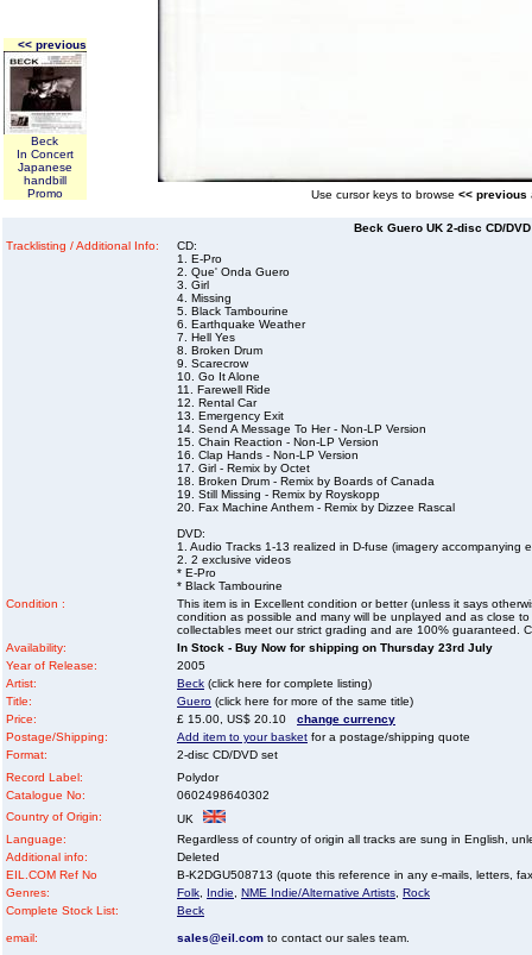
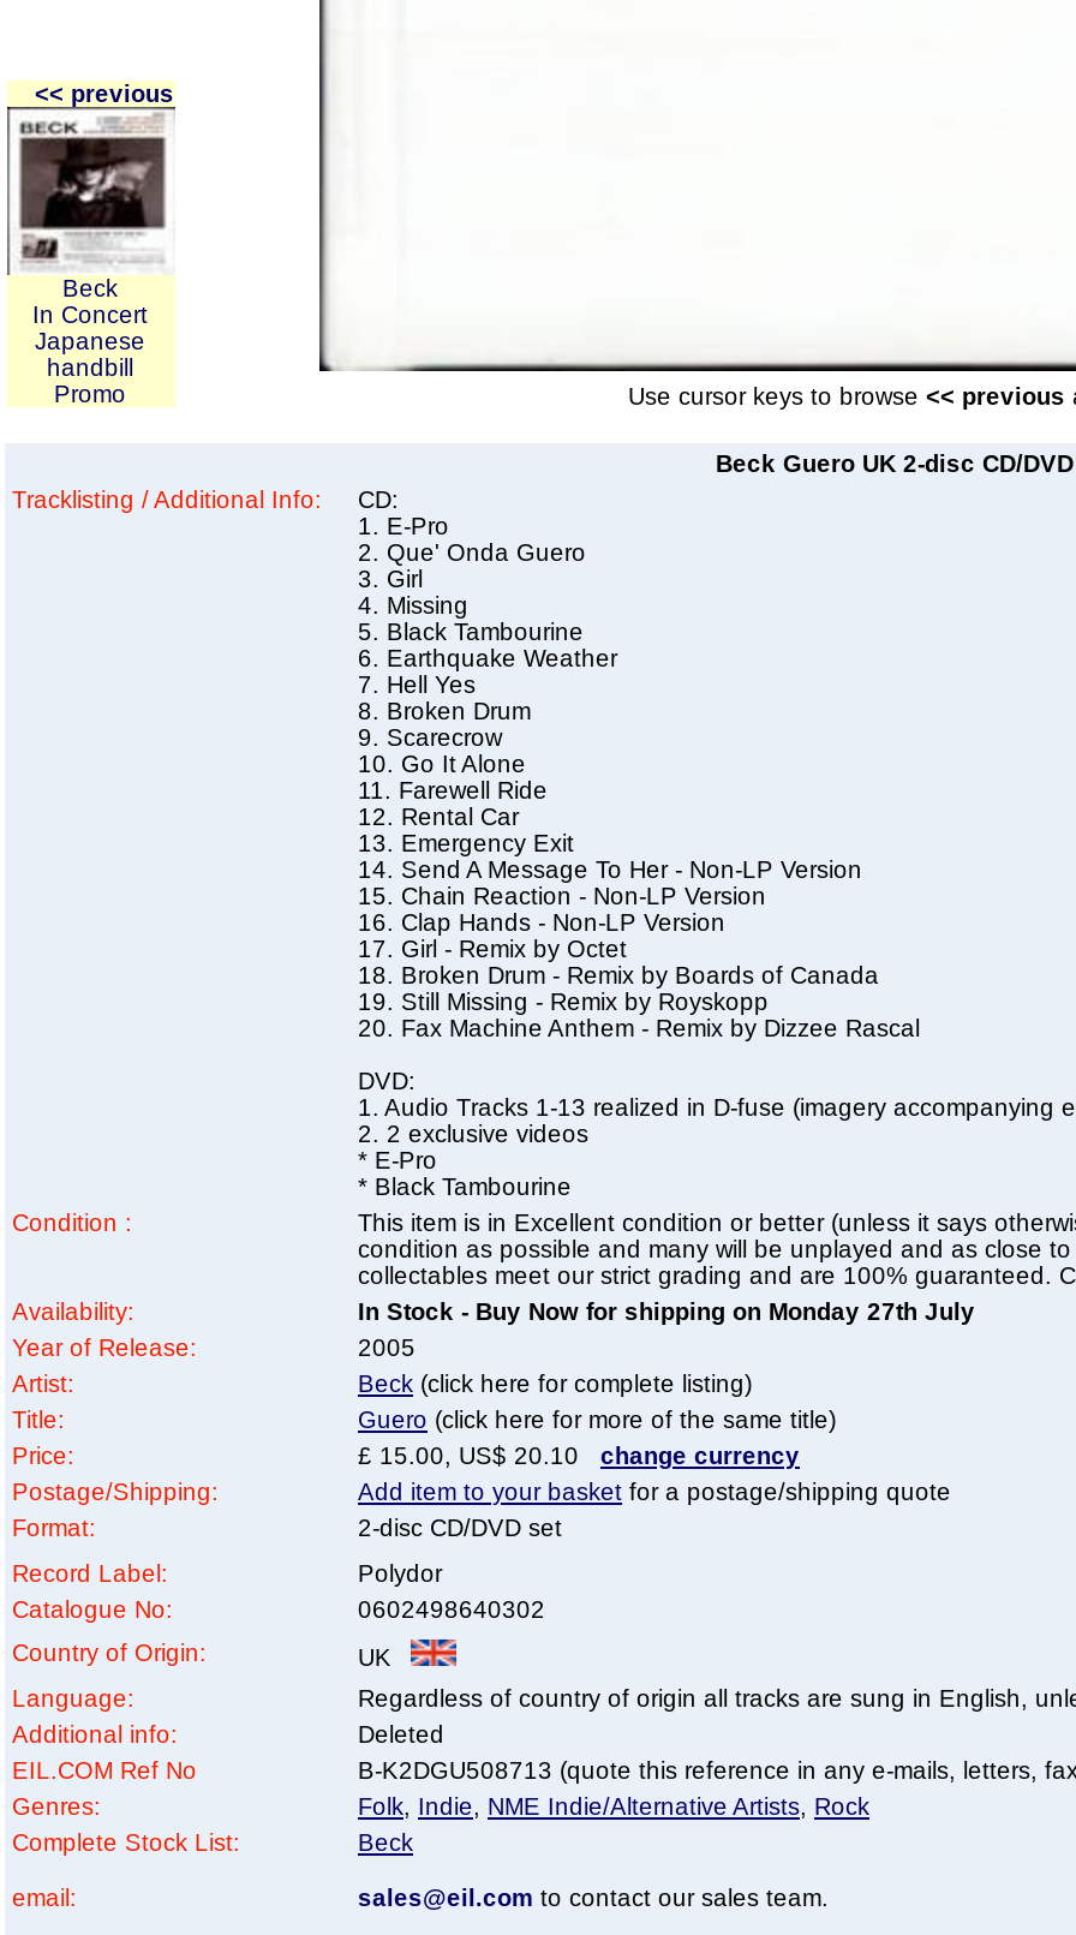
- In Stock - Buy Now for shipping on Thursday 23rd July
+ In Stock - Buy Now for shipping on Monday 27th July
